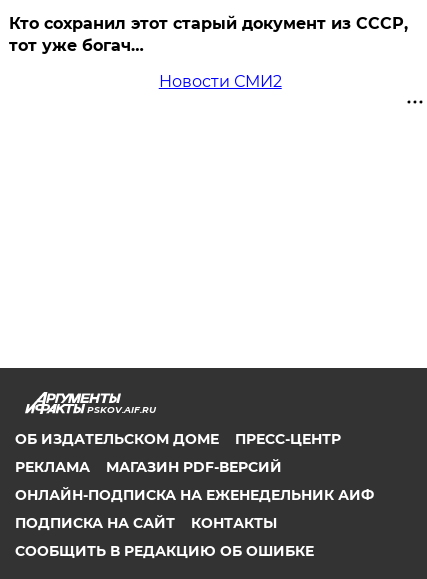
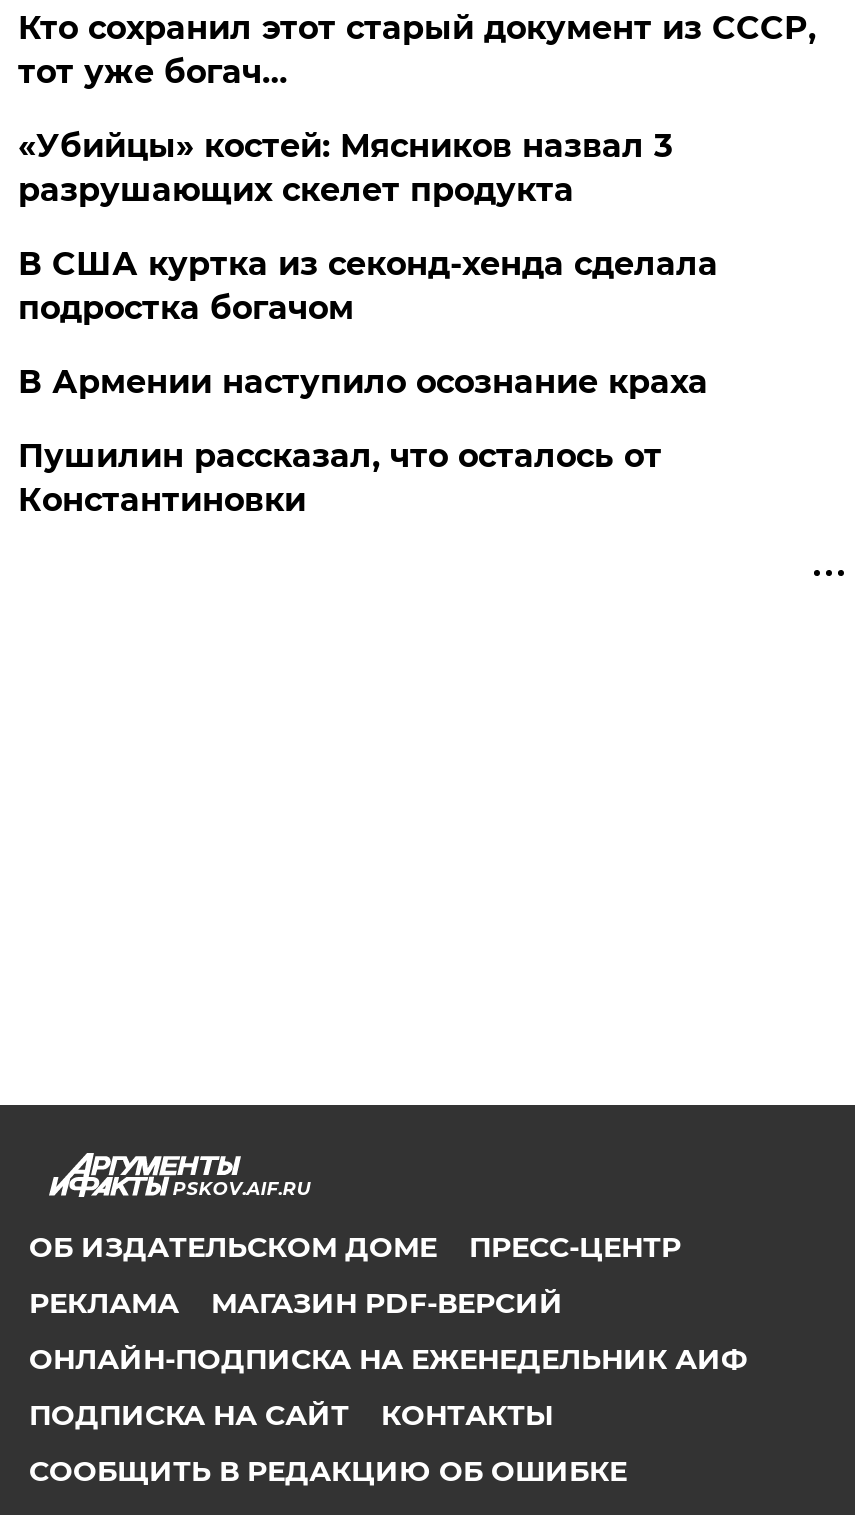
- Новости СМИ2
+ «Убийцы» костей: Мясников назвал 3
+ разрушающих скелет продукта
+ В США куртка из секонд-хенда сделала
+ подростка богачом
+ В Армении наступило осознание краха
+ Пушилин рассказал, что осталось от
+ Константиновки
